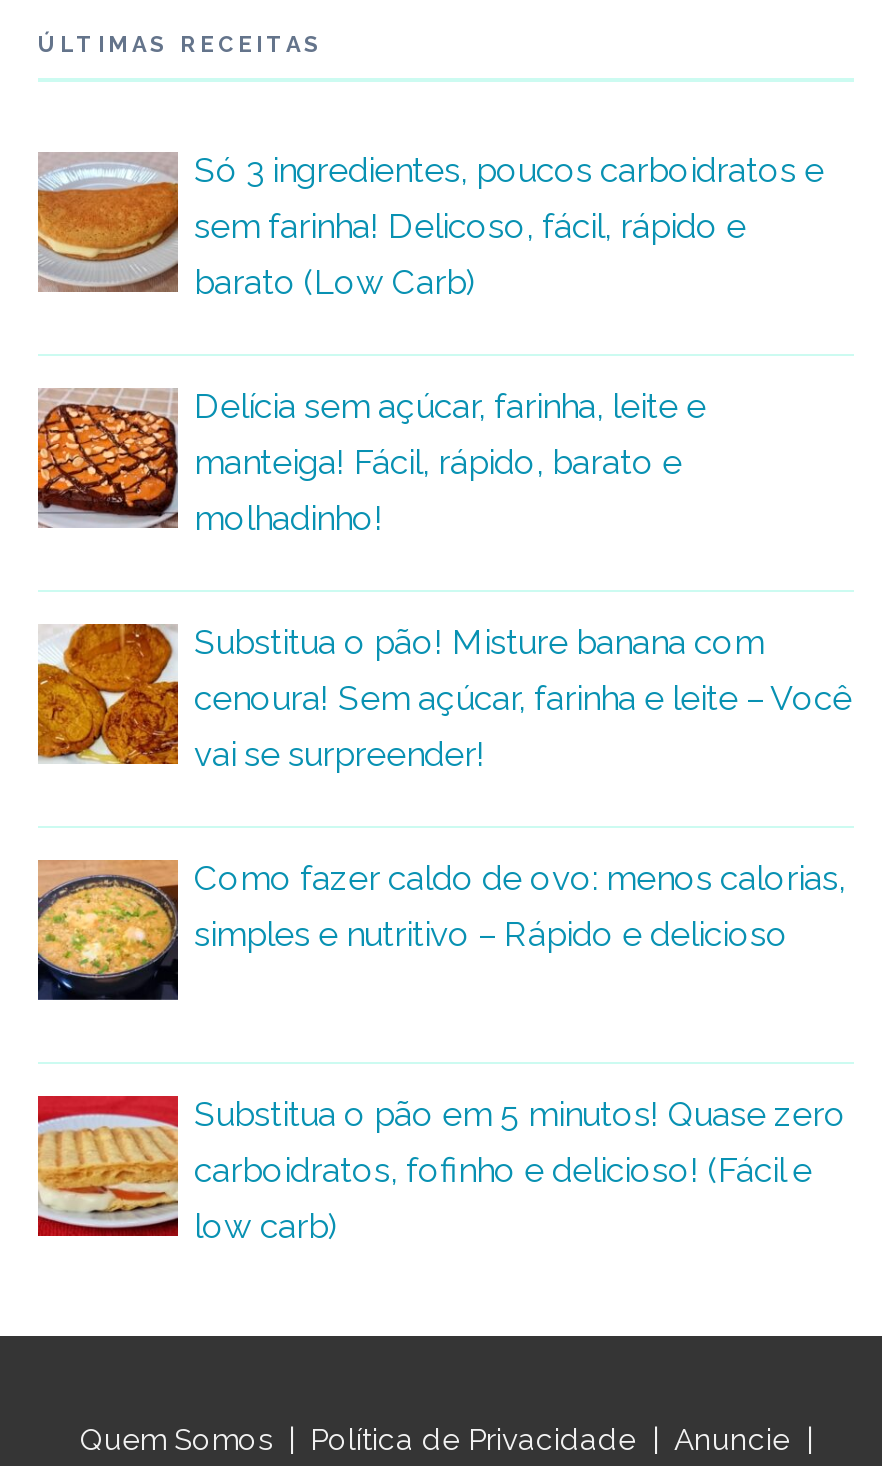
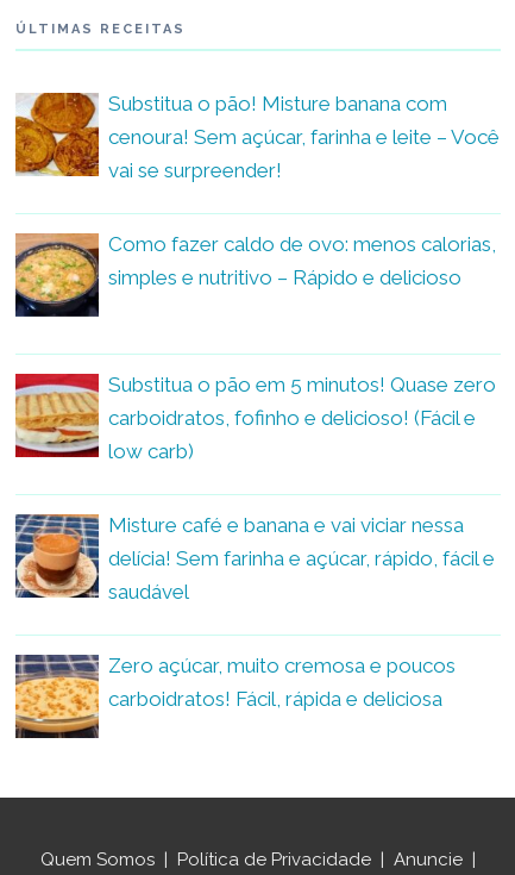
- [image]
- Só 3 ingredientes, poucos carboidratos e
- sem farinha! Delicoso, fácil, rápido e
- barato (Low Carb)
- Delícia sem açúcar, farinha, leite e
- manteiga! Fácil, rápido, barato e
- molhadinho!

- [image]

moved up: [image] | Substitua o pão! Misture banana com | cenoura! Sem açúcar, farinha e leite – Você | ... | carboidratos, fofinho e delicioso! (Fácil e | low carb)

+ [image]
+ Misture café e banana e vai viciar nessa
+ delícia! Sem farinha e açúcar, rápido, fácil e
+ saudável
+ Zero açúcar, muito cremosa e poucos
+ carboidratos! Fácil, rápida e deliciosa

+ [image]
